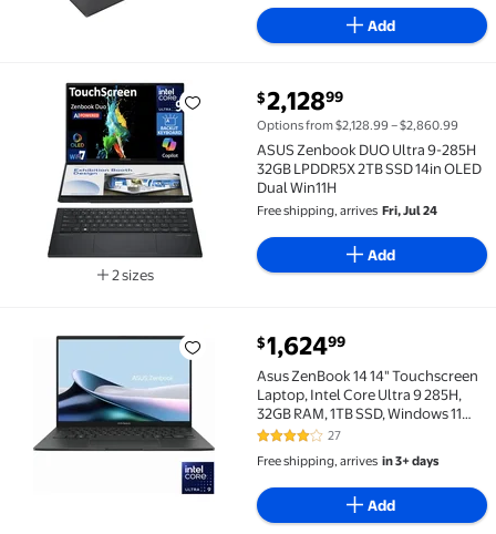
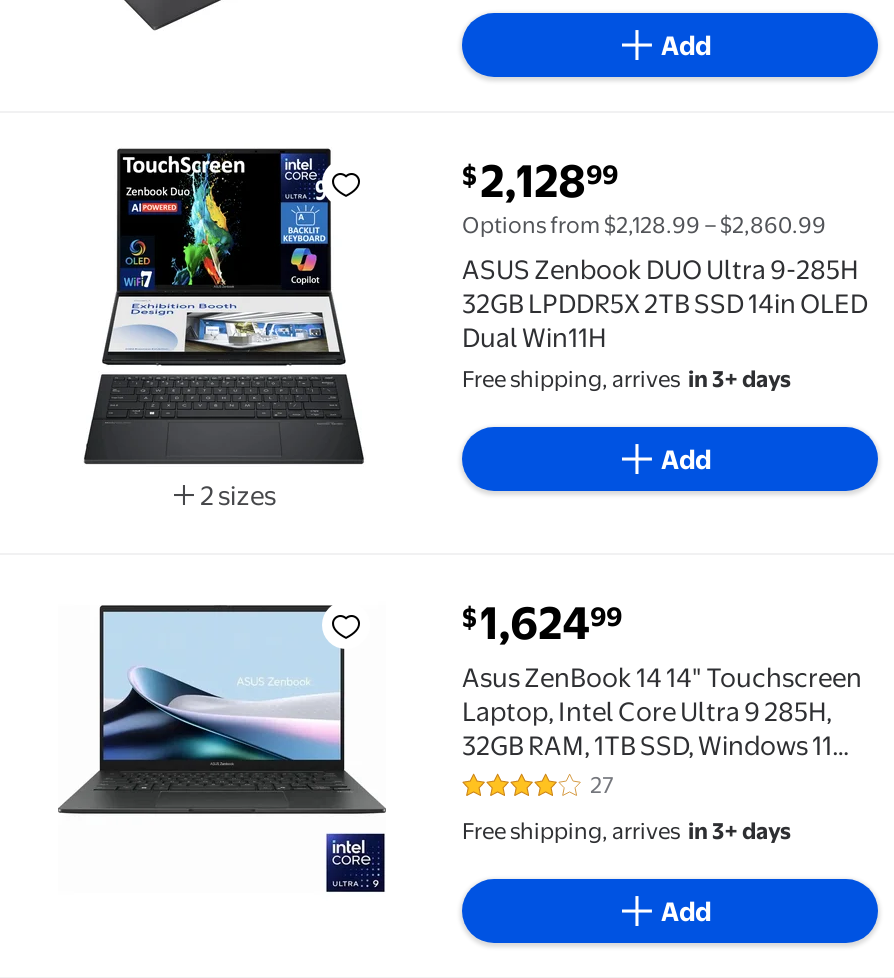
- Free shipping, arrives Fri, Jul 24
+ Free shipping, arrives in 3+ days
